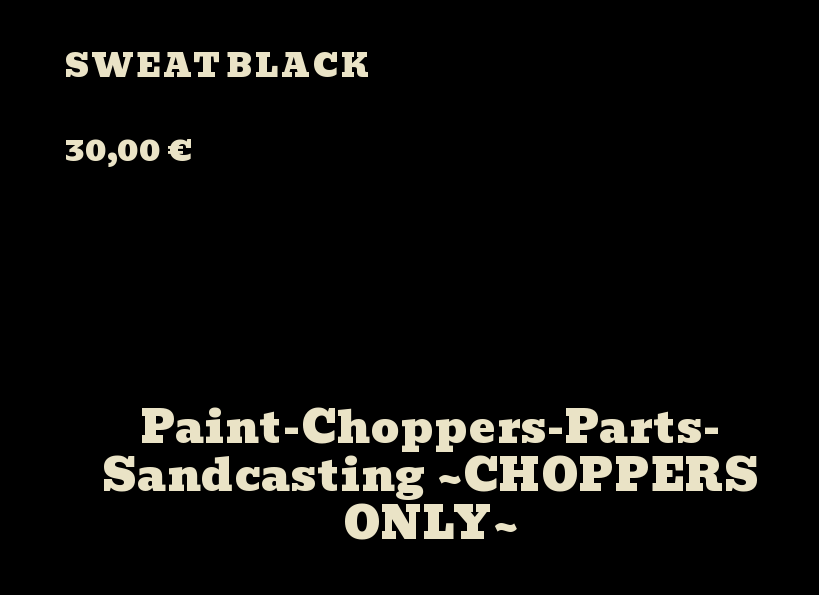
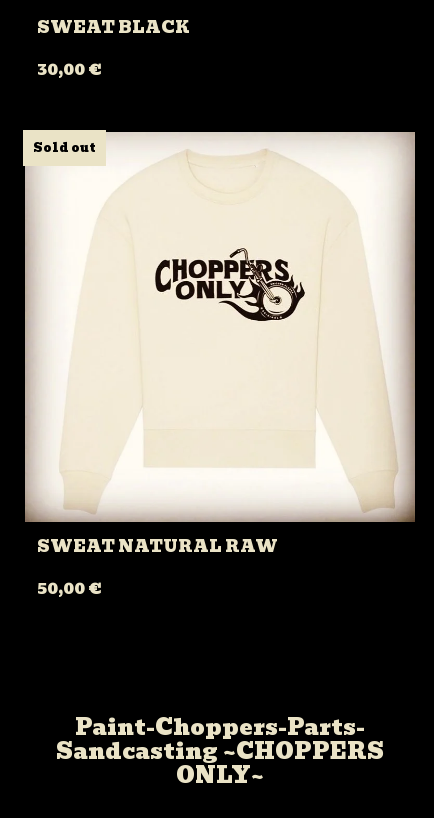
+ [image]
+ Sold out

+ SWEAT NATURAL RAW
+ 50,00€
